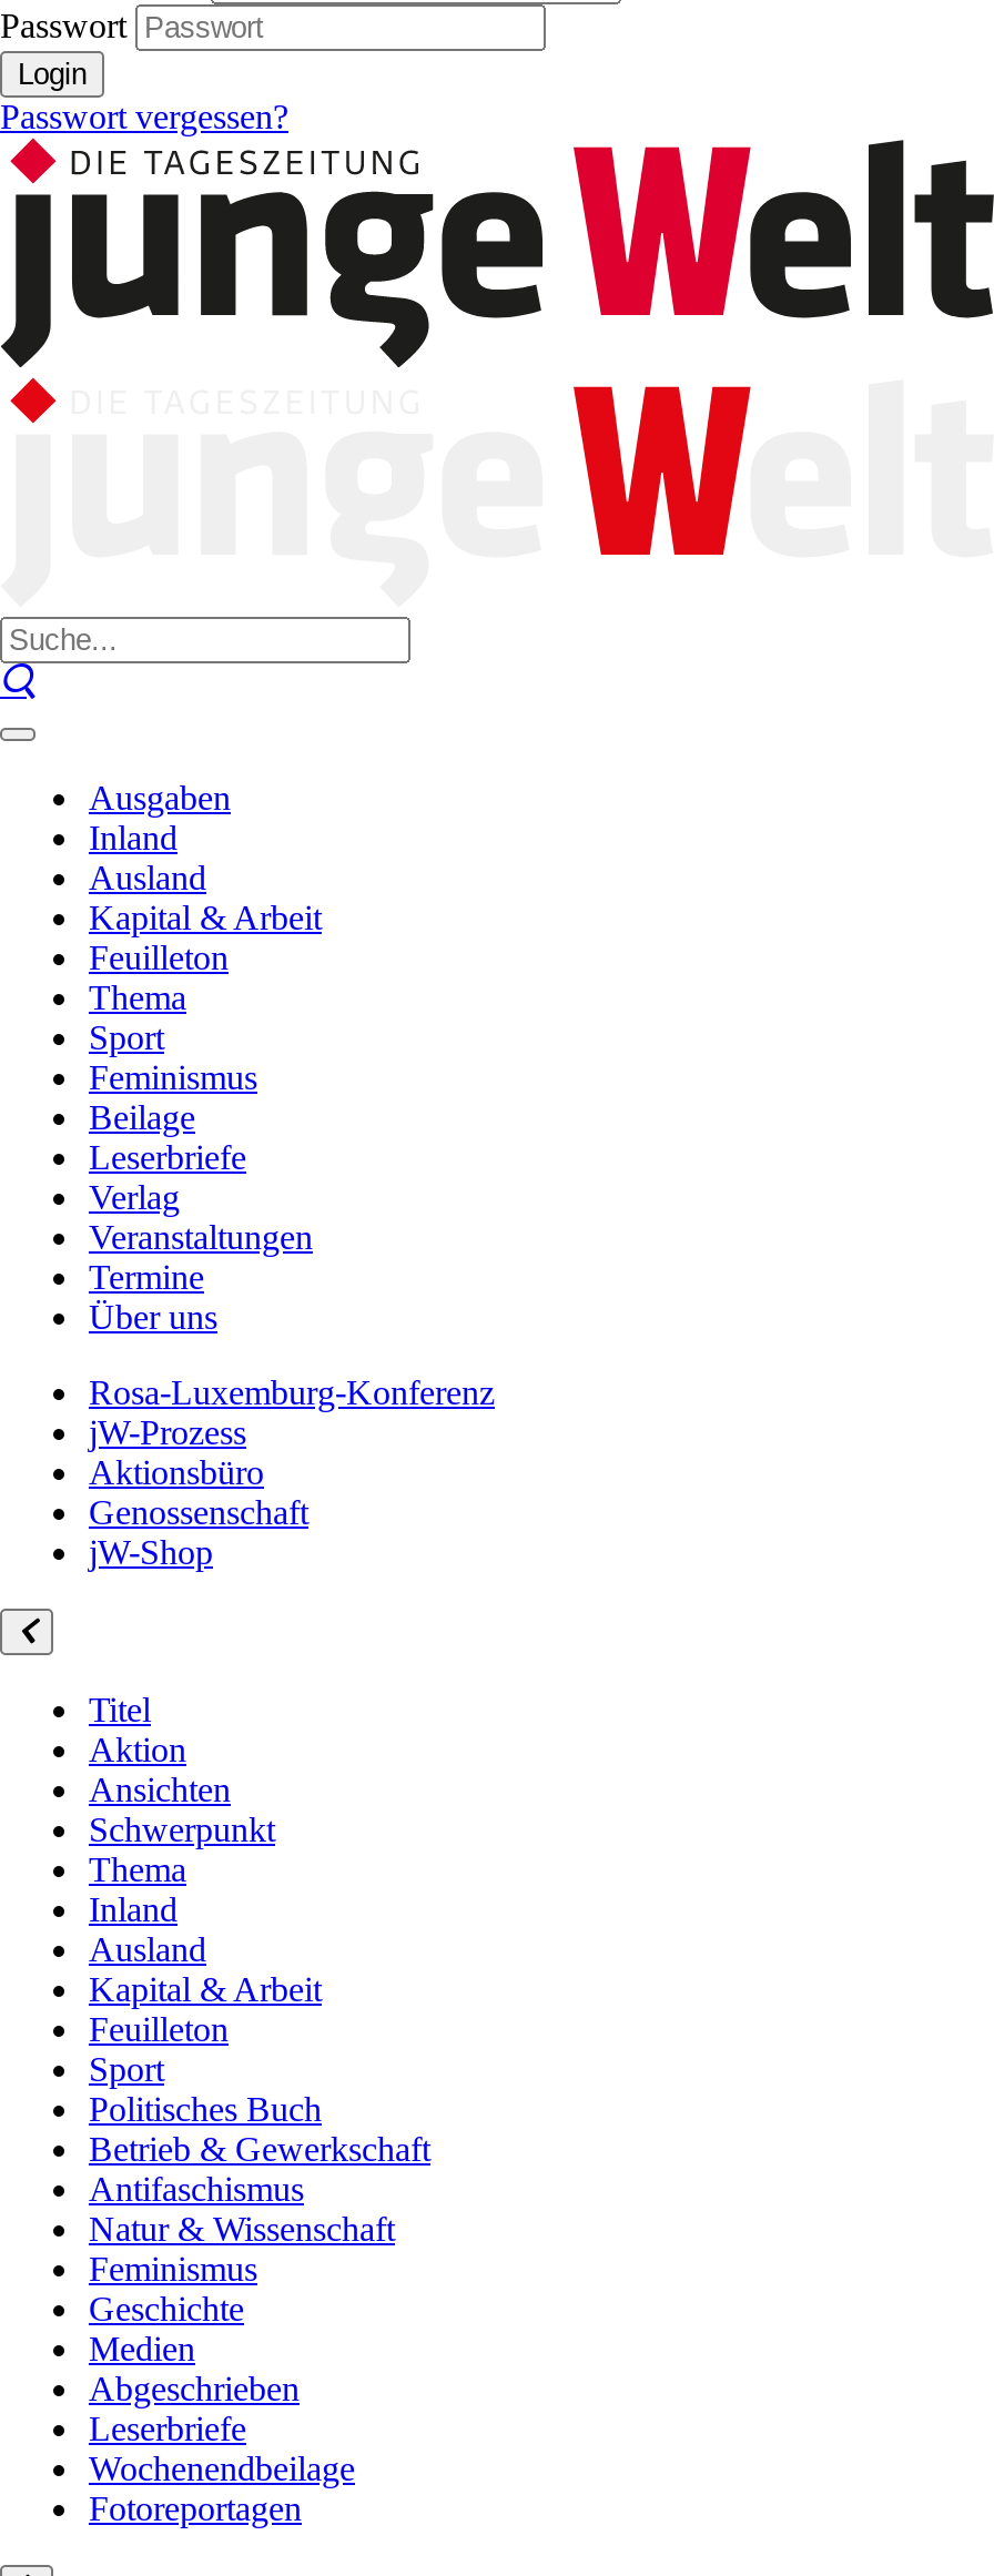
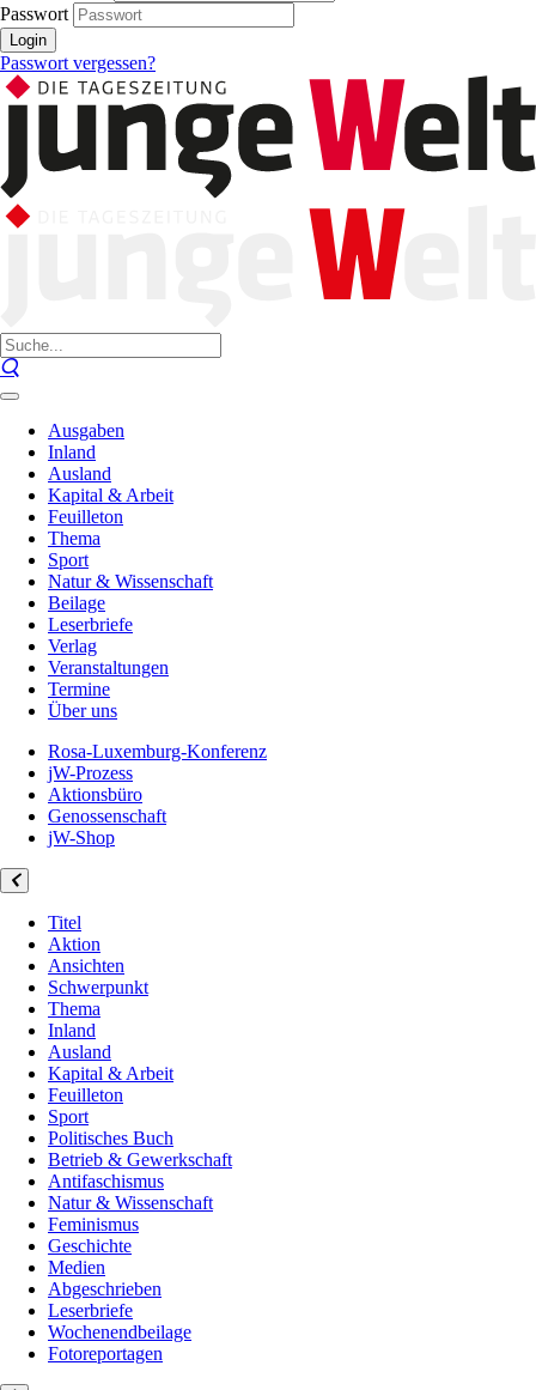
- Feminismus
+ Natur & Wissenschaft
